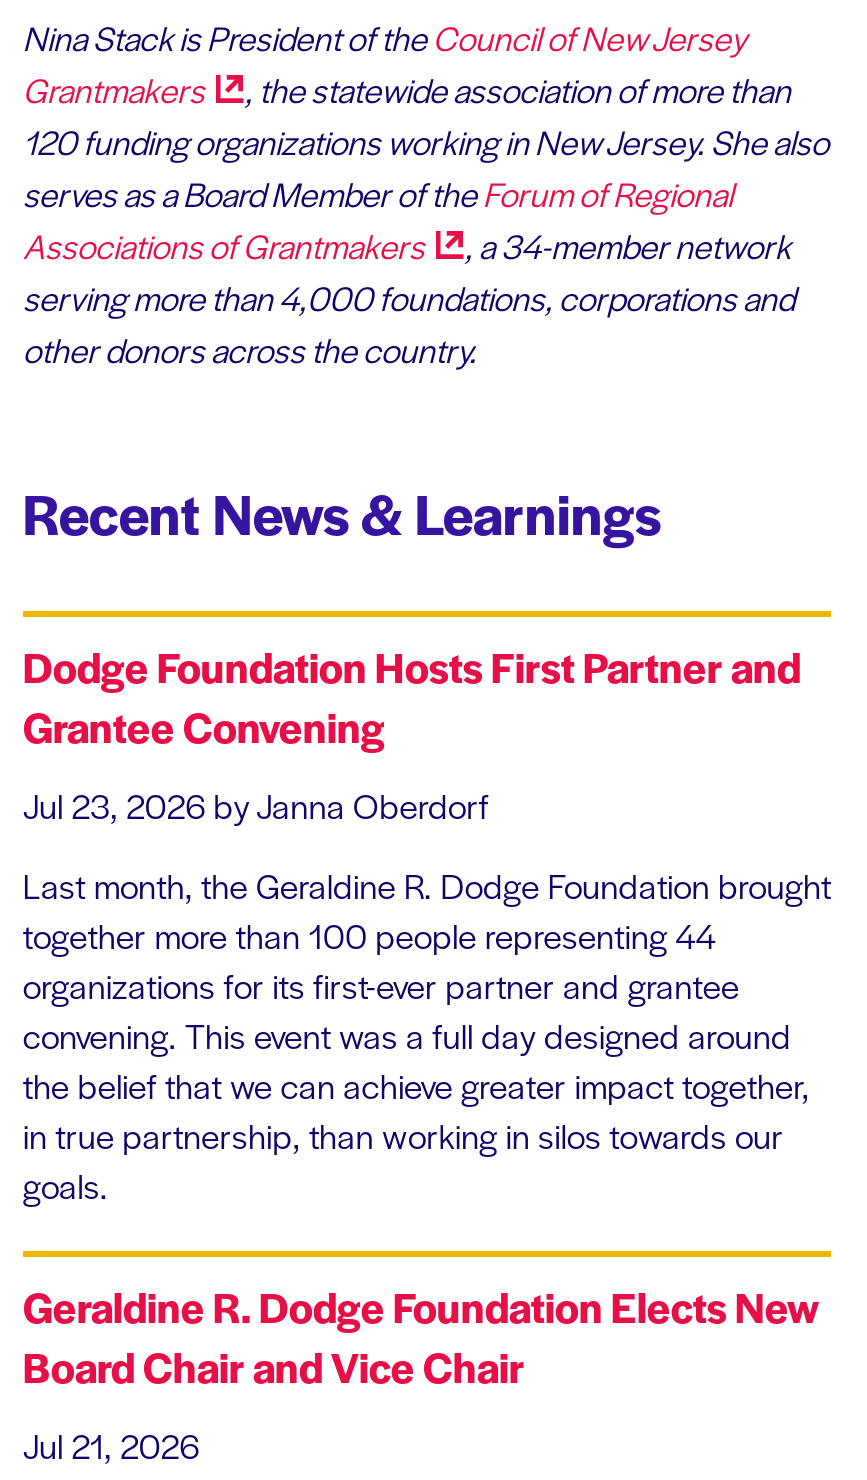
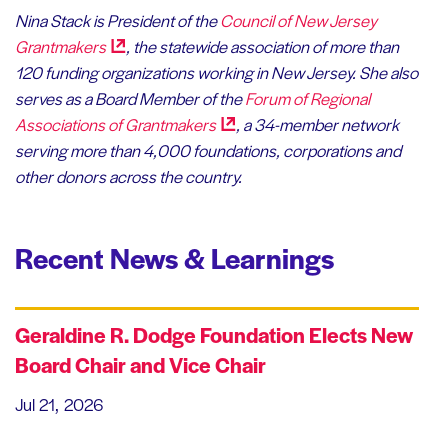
- Dodge Foundation Hosts First Partner and
- Grantee Convening
- Jul 23, 2026 by Janna Oberdorf
- Last month, the Geraldine R. Dodge Foundation brought
- together more than 100 people representing 44
- organizations for its first-ever partner and grantee
- convening. This event was a full day designed around
- the belief that we can achieve greater impact together,
- in true partnership, than working in silos towards our
- goals.
